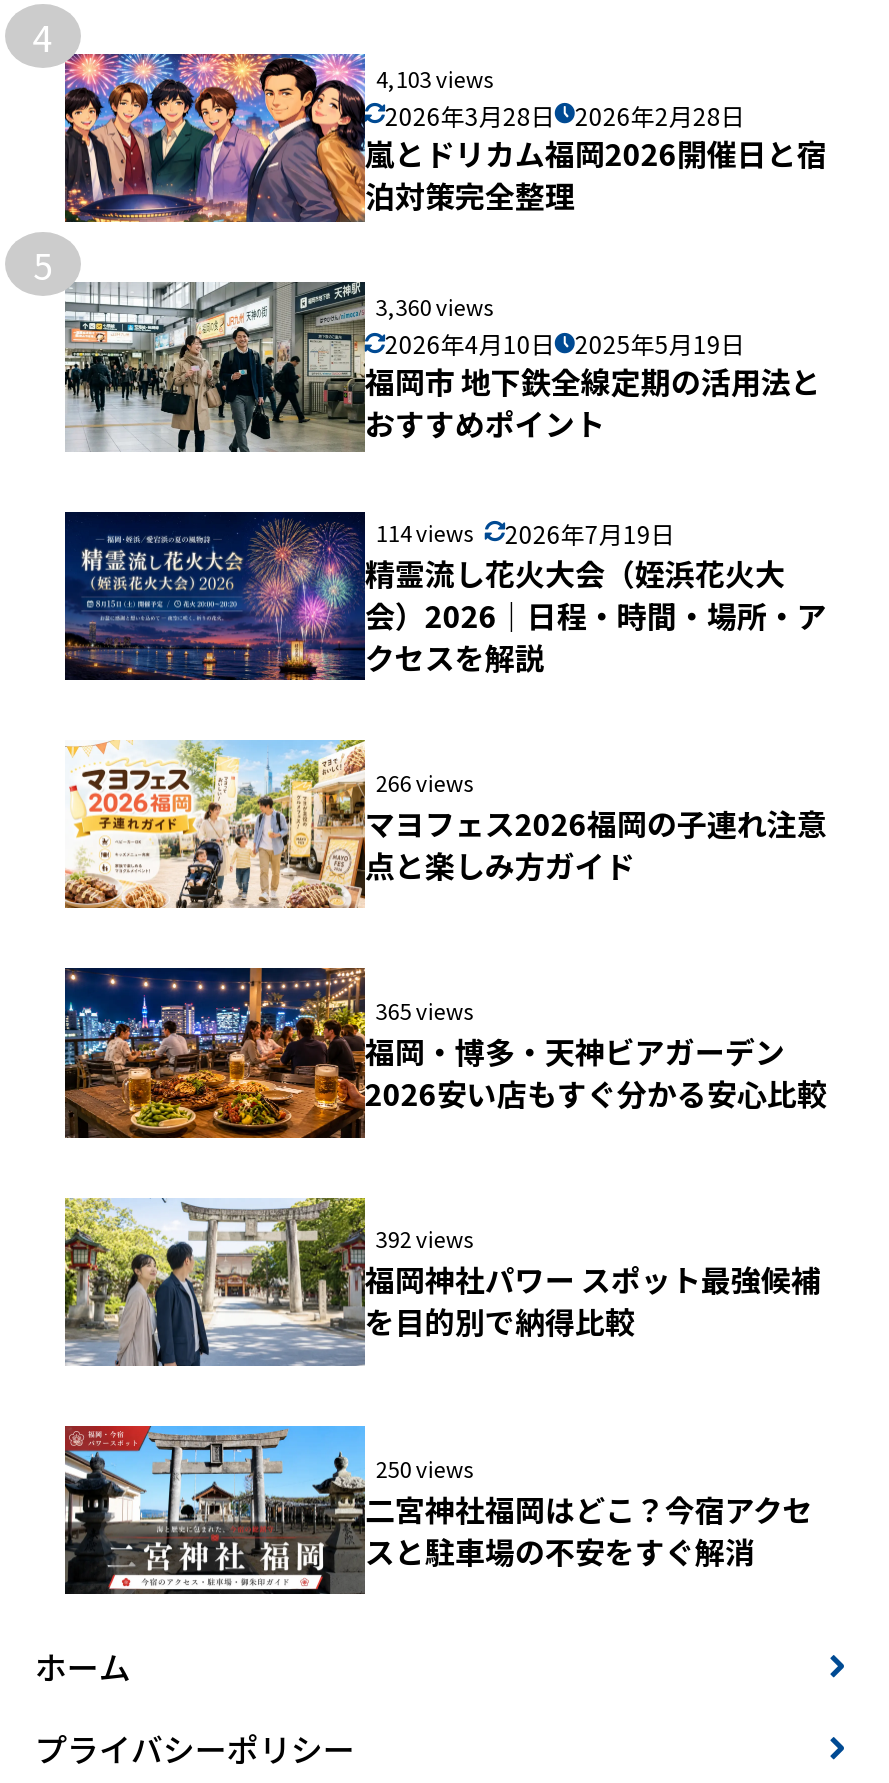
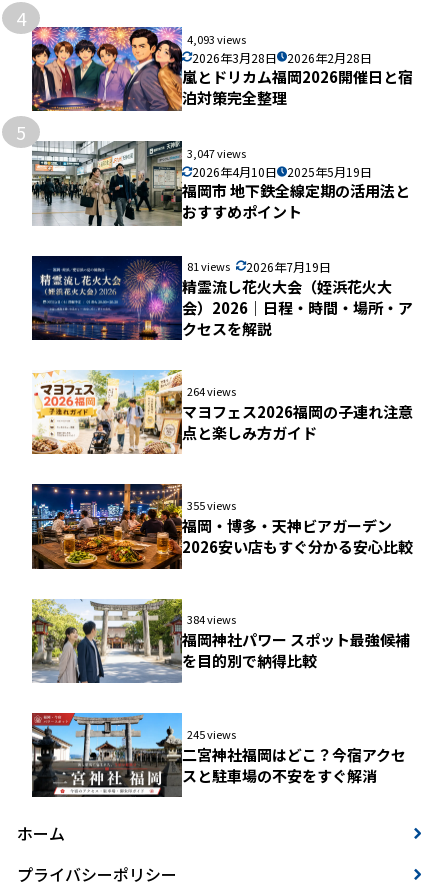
- 4,103 views
+ 4,093 views

- 3,360 views
+ 3,047 views

- 114 views 2026年7月19日
+ 81 views 2026年7月19日

- 266 views
+ 264 views

- 365 views
+ 355 views

- 392 views
+ 384 views

- 250 views
+ 245 views
